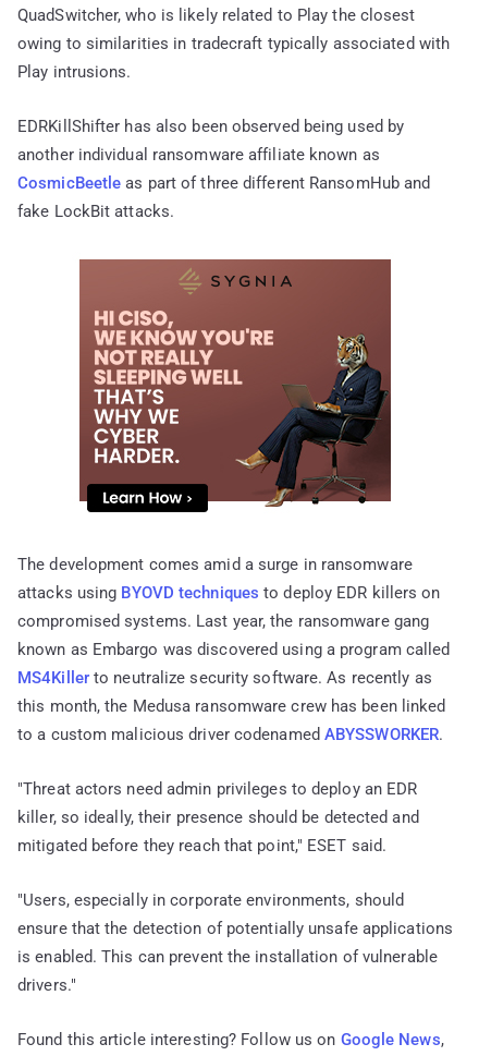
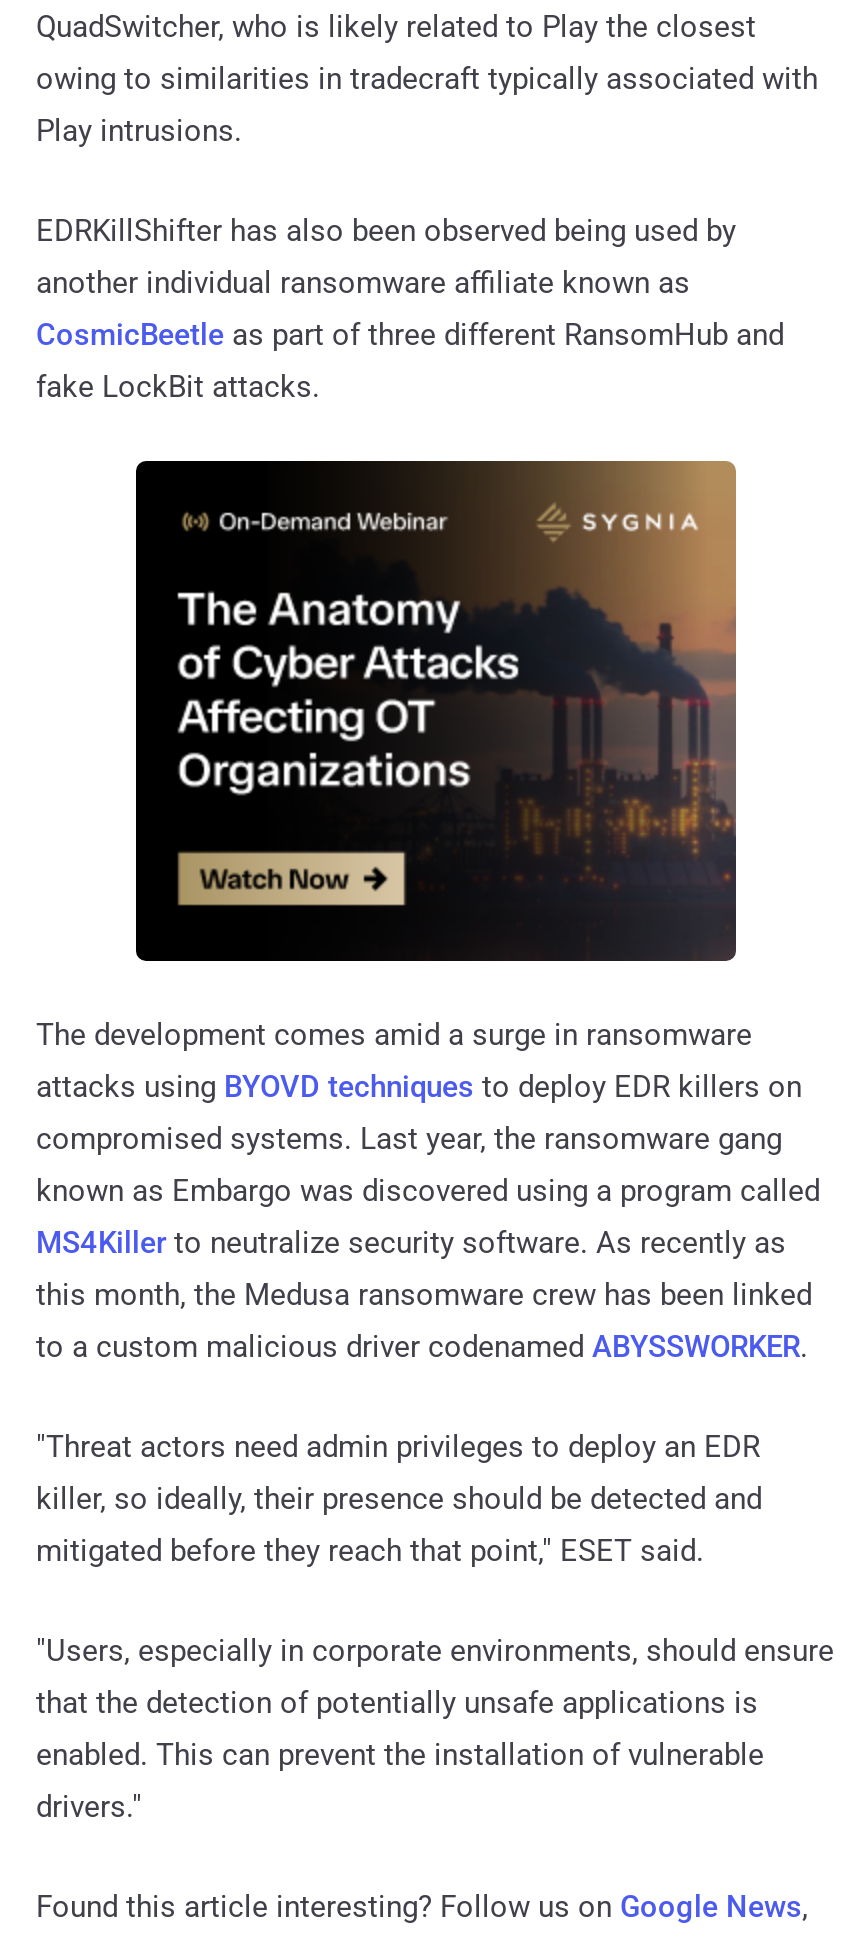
- [image]
+ [image]
